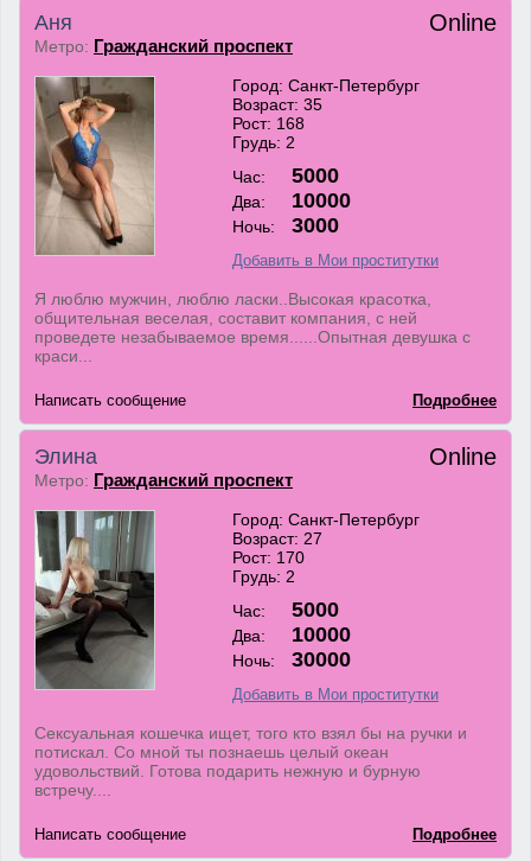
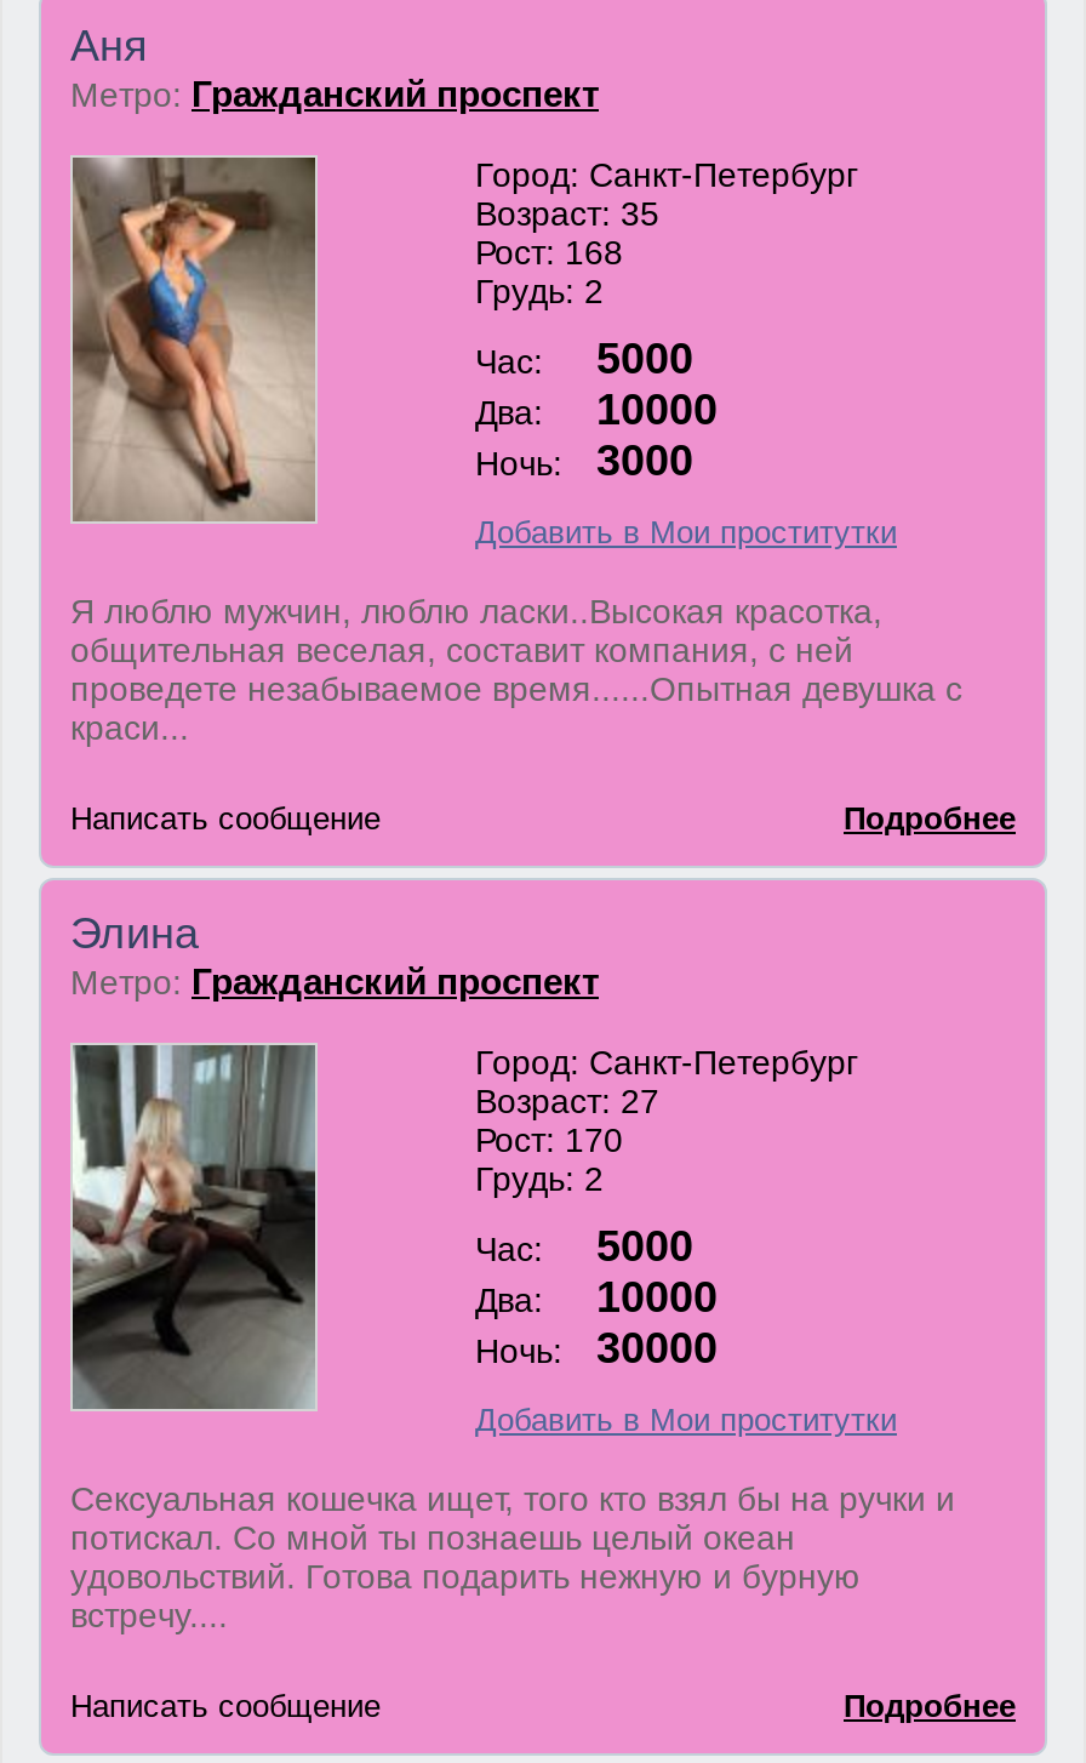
- Online

- Online
